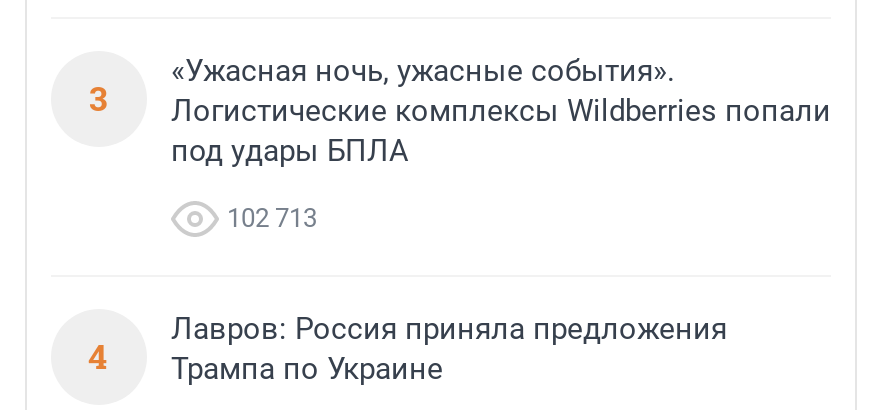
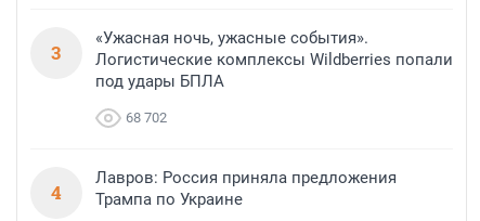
- 102 713
+ 68 702
